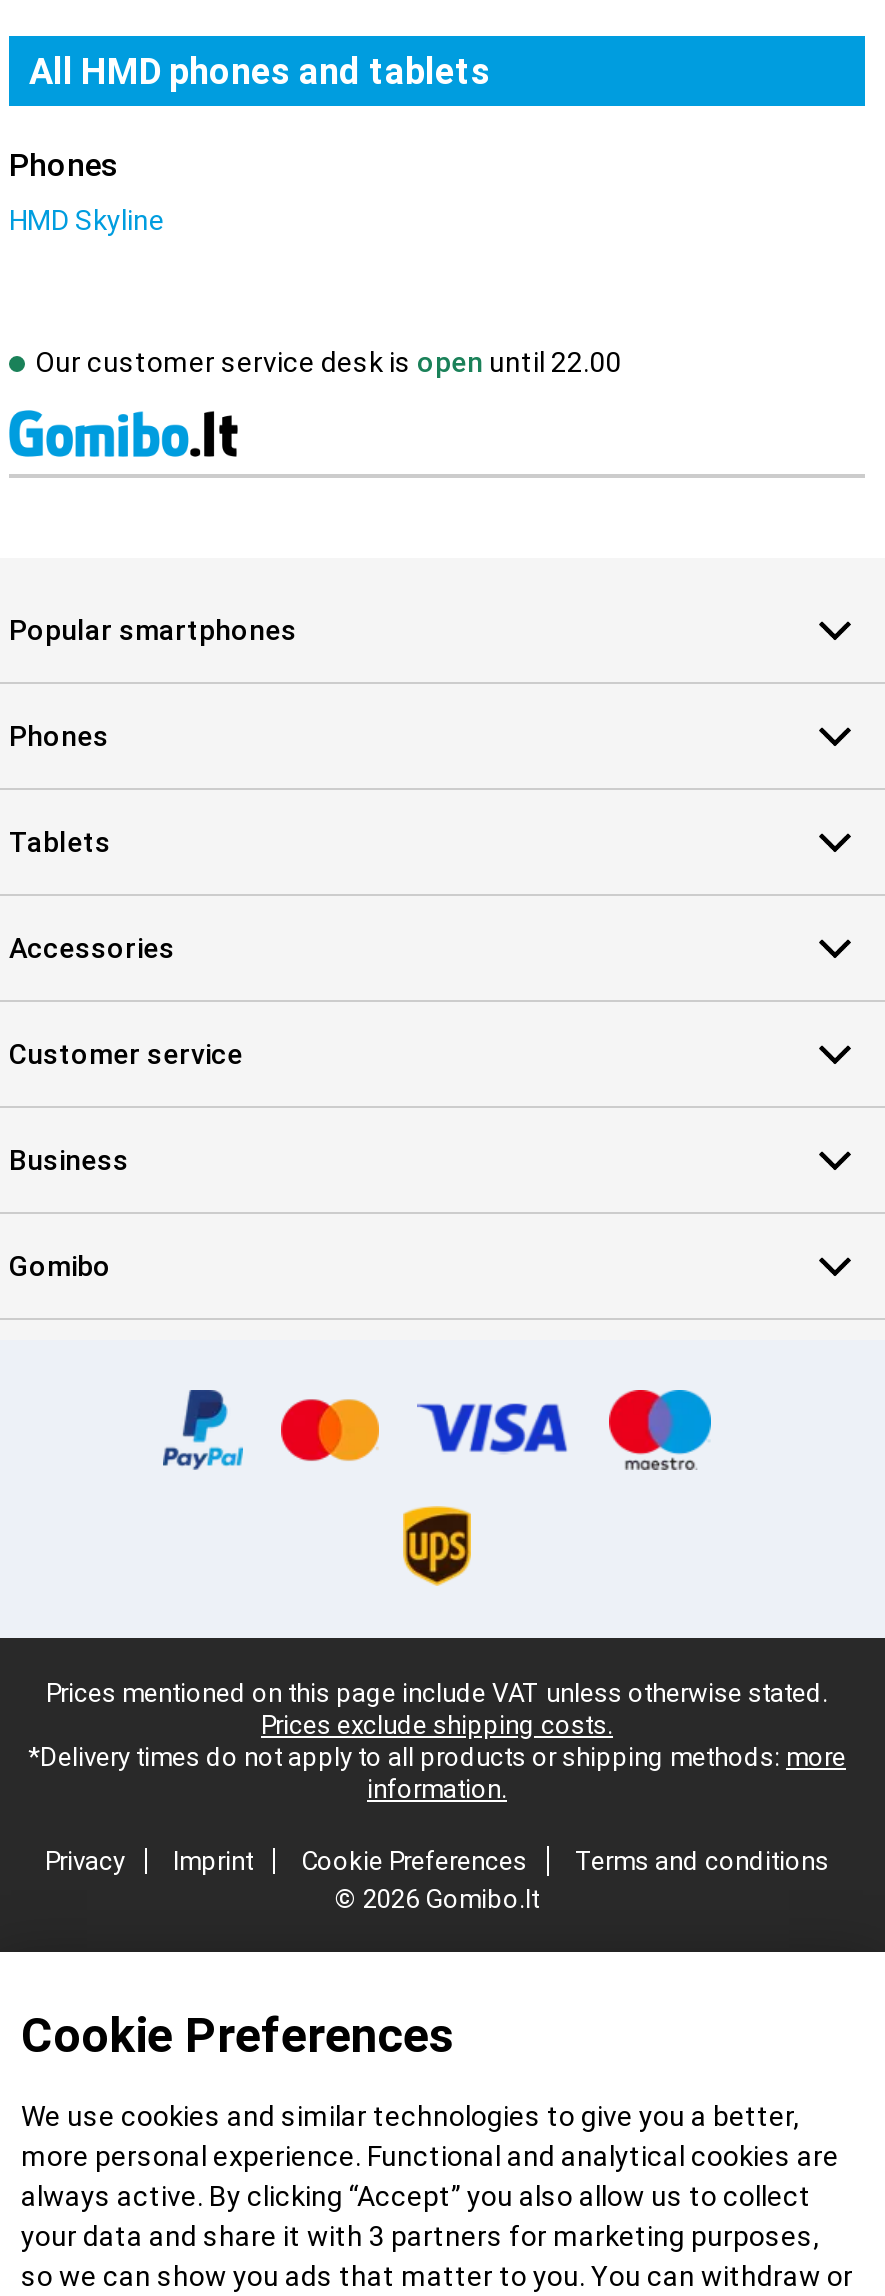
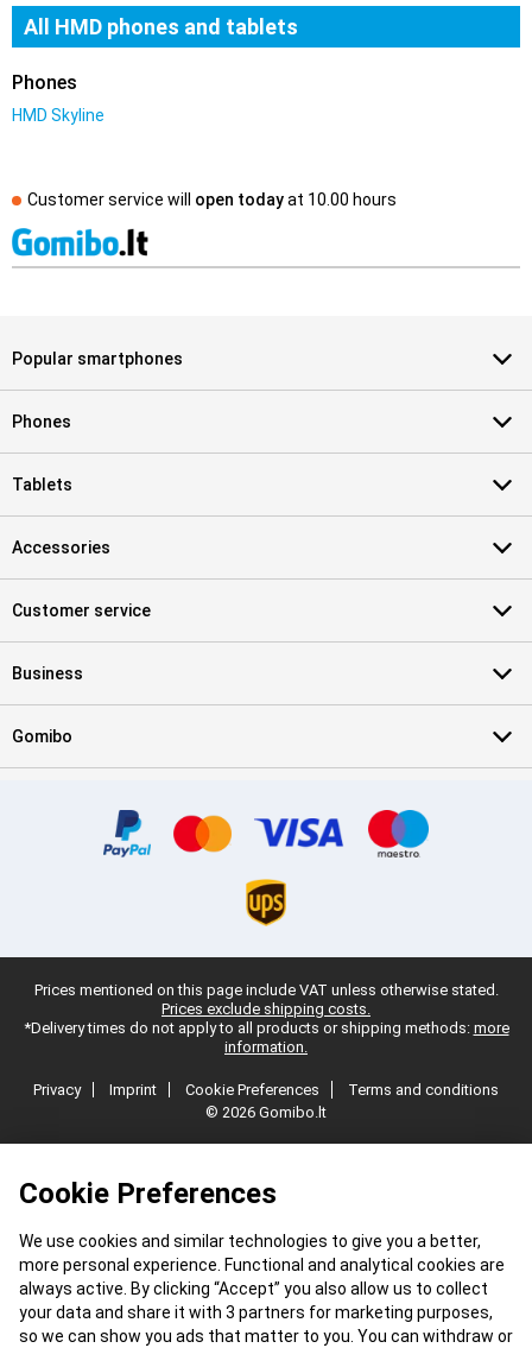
- Our customer service desk is open until 22.00
+ Customer service will open today at 10.00 hours
